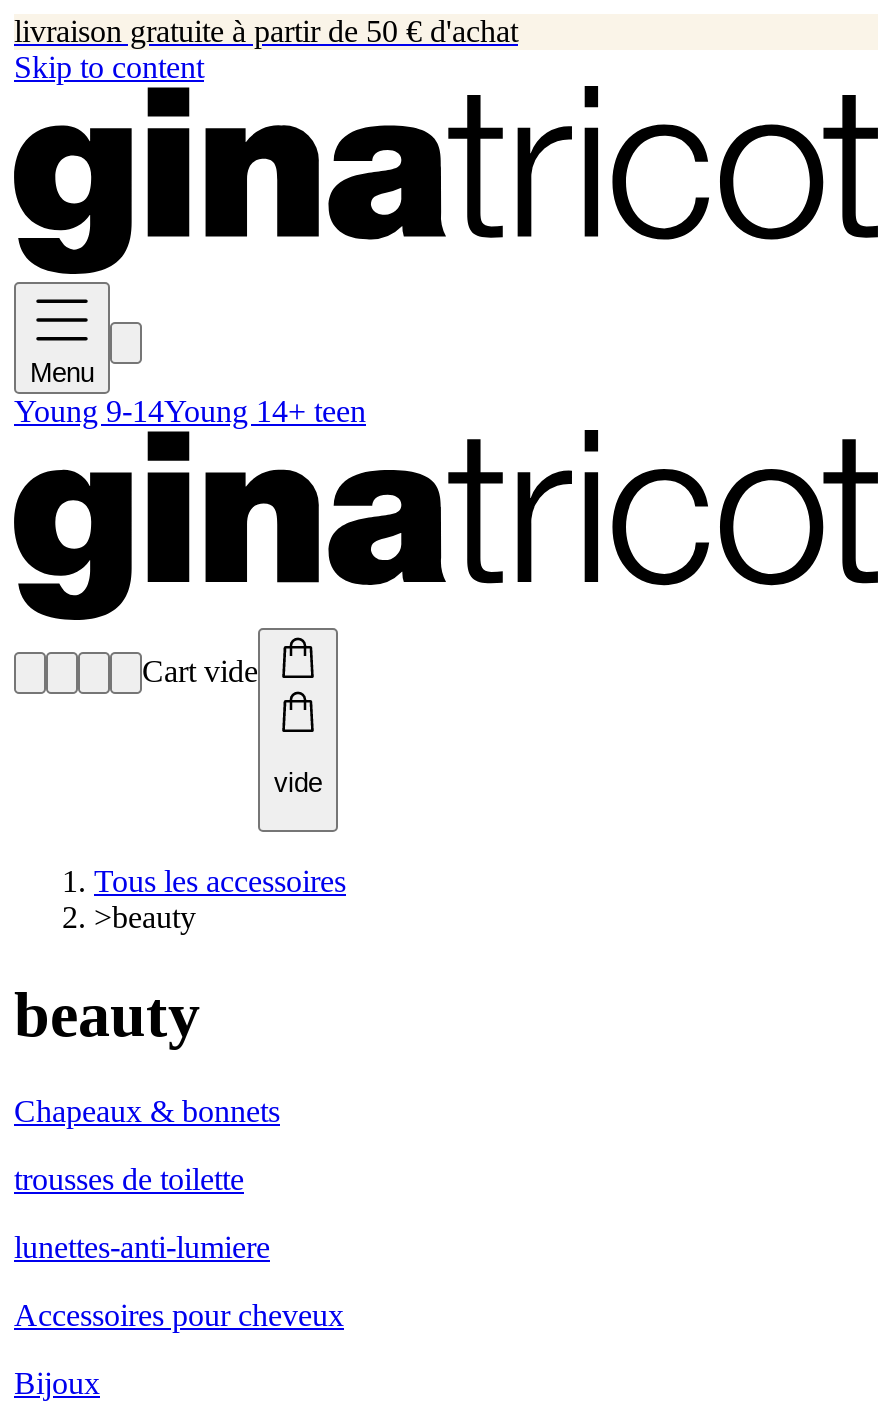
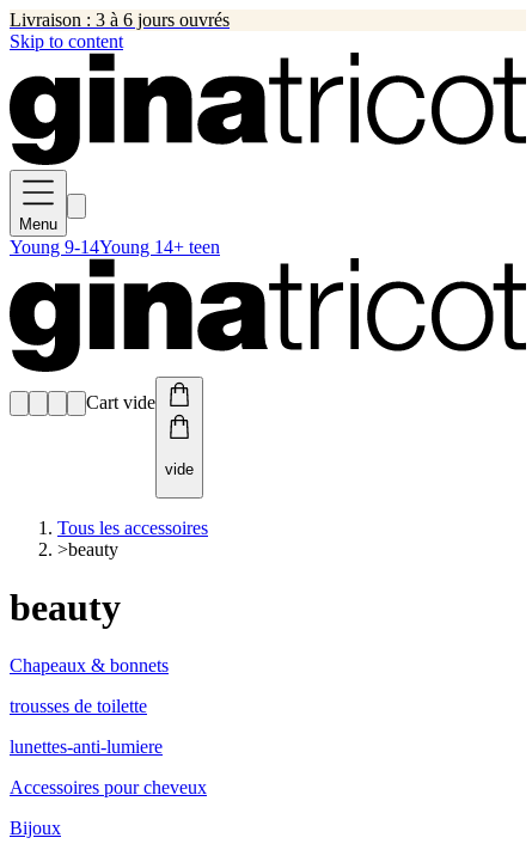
- livraison gratuite à partir de 50 € d'achat
+ Livraison : 3 à 6 jours ouvrés
